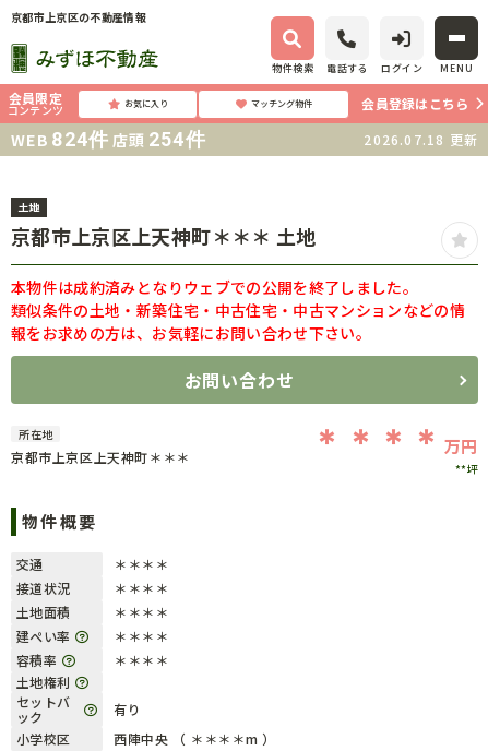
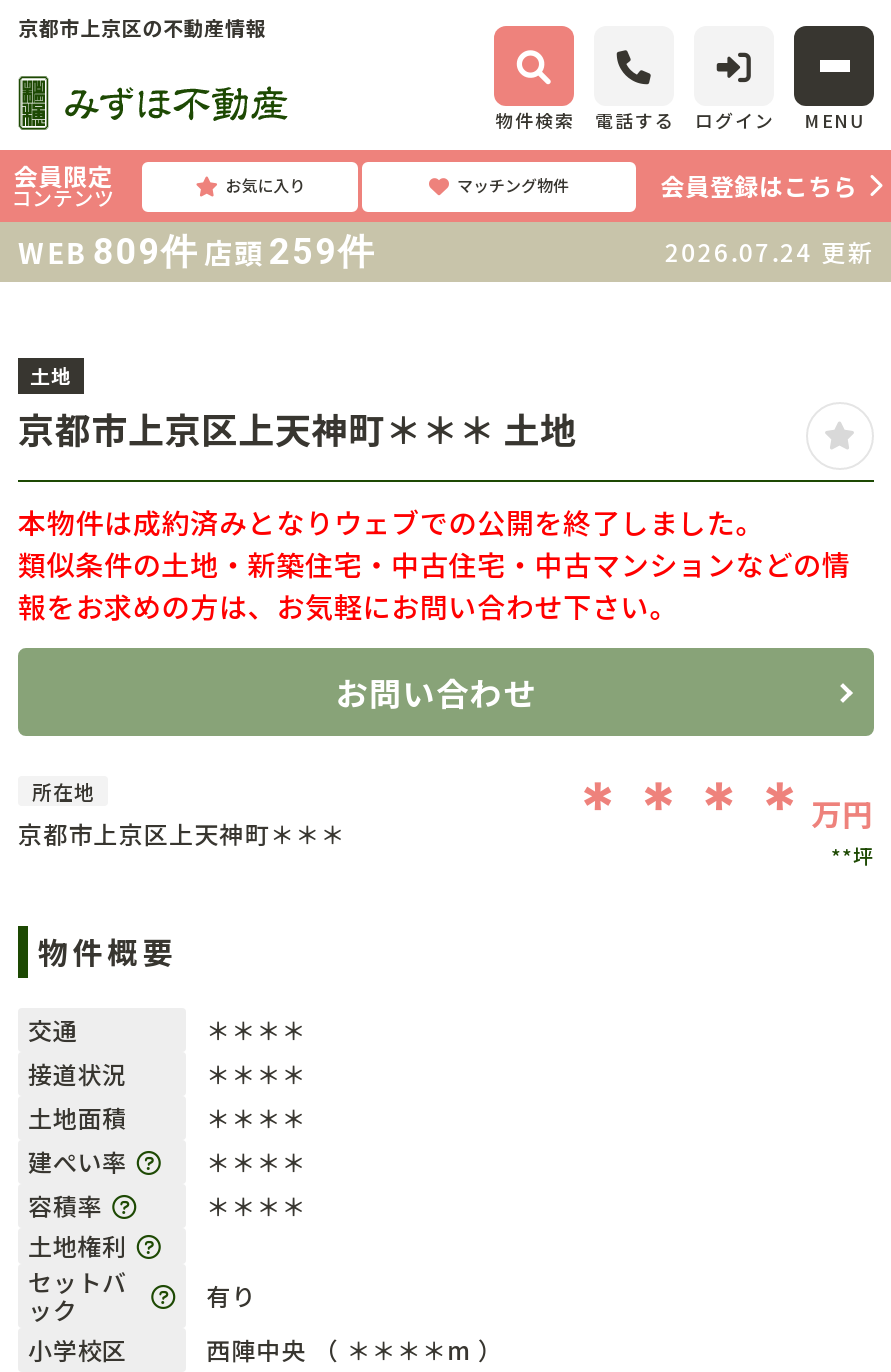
- WEB 824件 店頭 254件
+ WEB 809件 店頭 259件

- 2026.07.18更新
+ 2026.07.24更新
